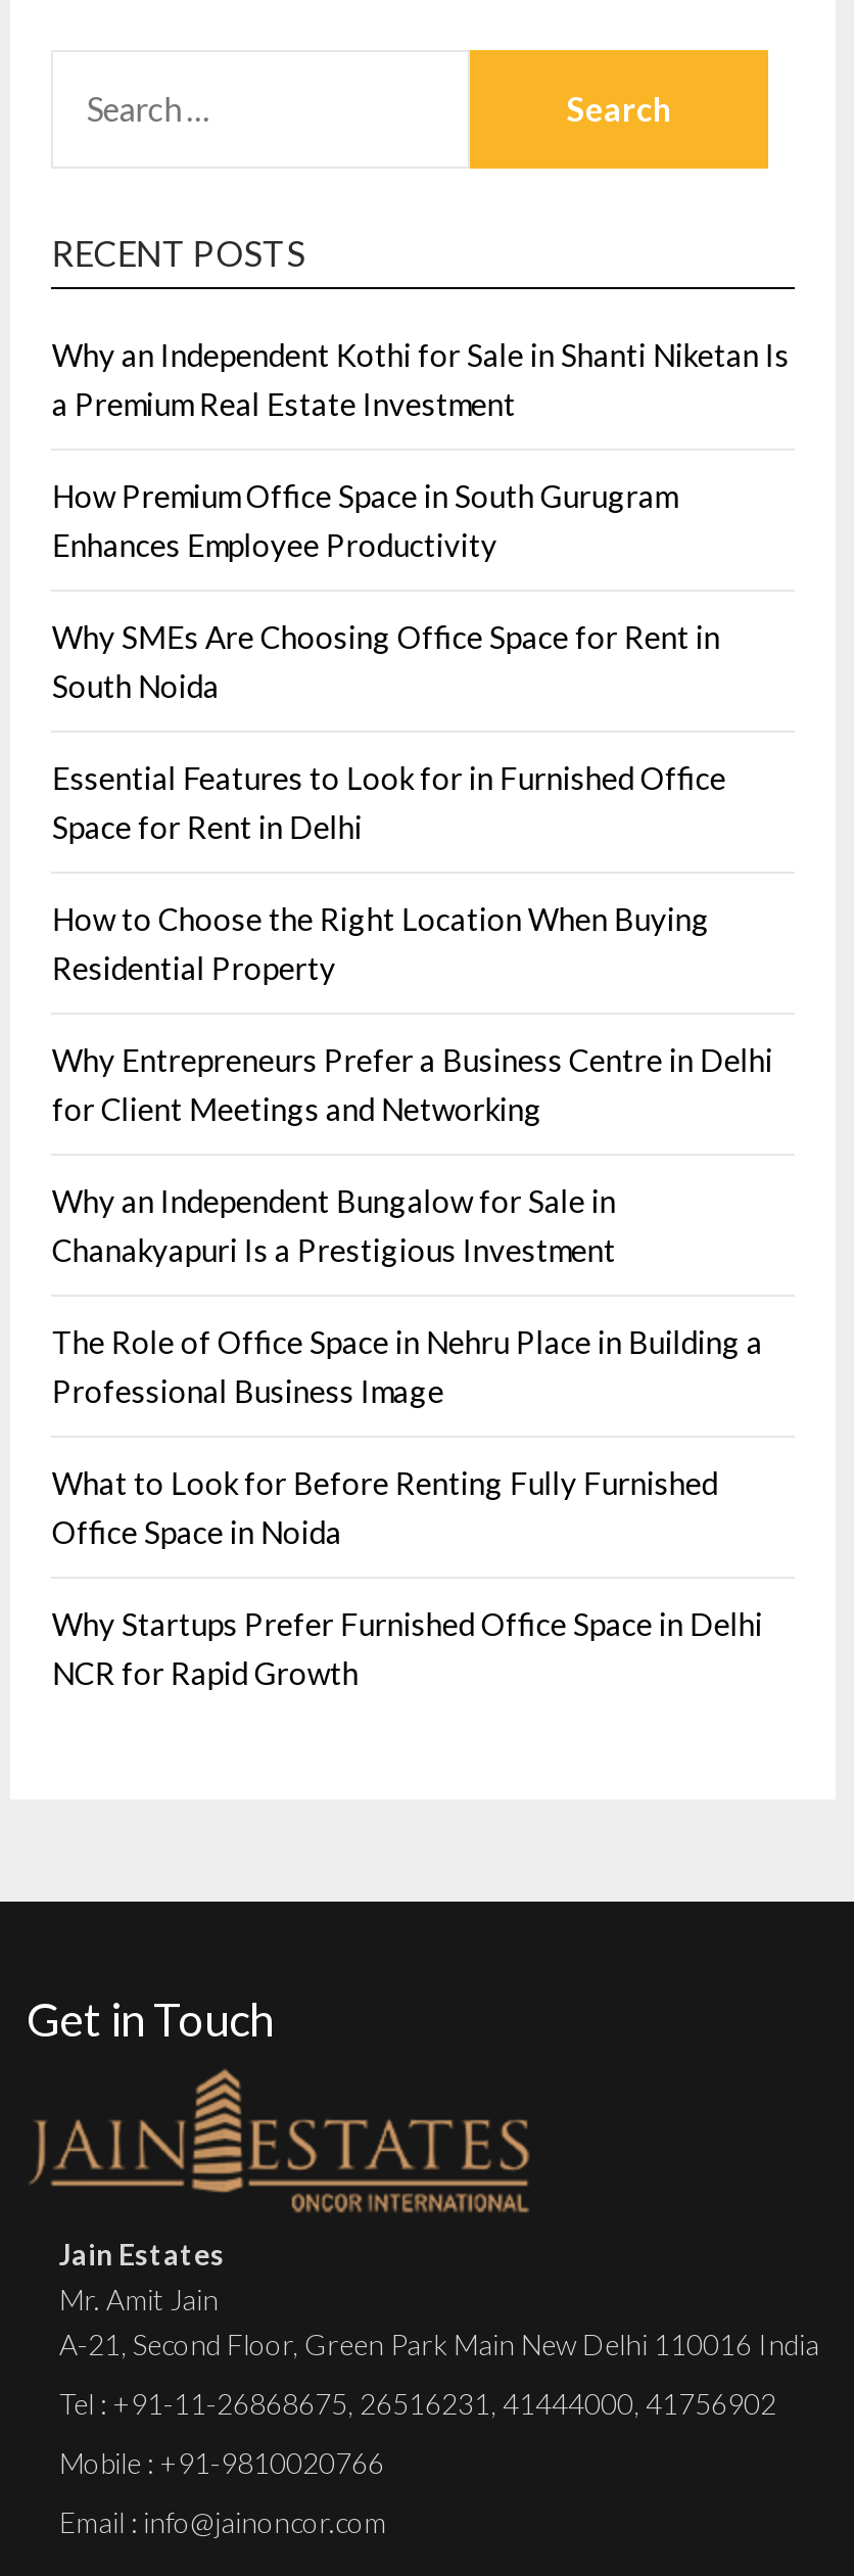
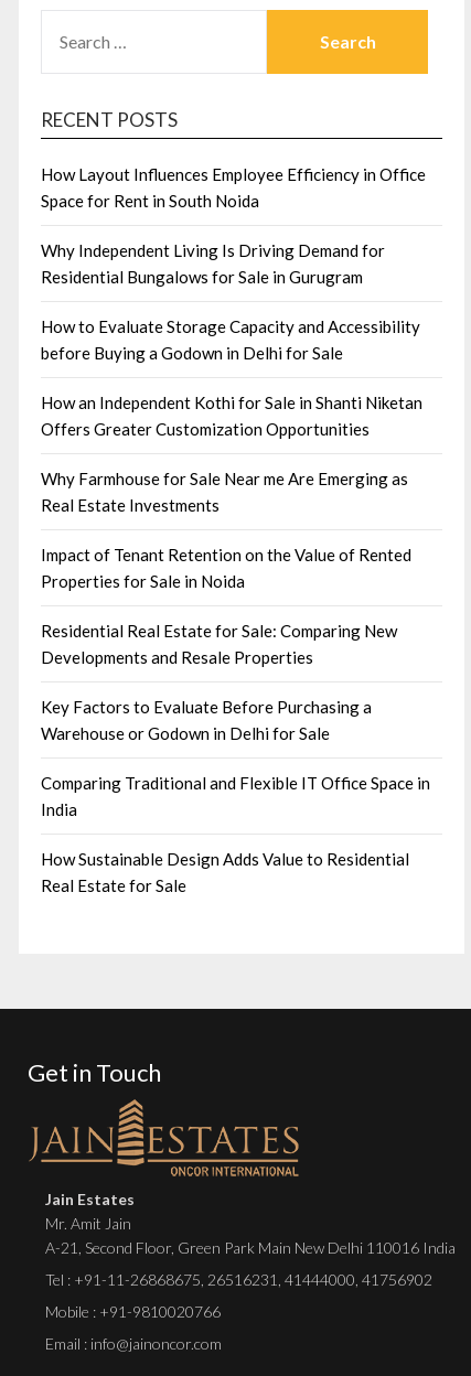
- Why an Independent Kothi for Sale in Shanti Niketan Is
- a Premium Real Estate Investment
+ How Layout Influences Employee Efficiency in Office
+ Space for Rent in South Noida

- How Premium Office Space in South Gurugram
- Enhances Employee Productivity
+ Why Independent Living Is Driving Demand for
+ Residential Bungalows for Sale in Gurugram

- Why SMEs Are Choosing Office Space for Rent in
- South Noida
+ How to Evaluate Storage Capacity and Accessibility
+ before Buying a Godown in Delhi for Sale

- Essential Features to Look for in Furnished Office
- Space for Rent in Delhi
+ How an Independent Kothi for Sale in Shanti Niketan
+ Offers Greater Customization Opportunities

- How to Choose the Right Location When Buying
- Residential Property
+ Why Farmhouse for Sale Near me Are Emerging as
+ Real Estate Investments

- Why Entrepreneurs Prefer a Business Centre in Delhi
- for Client Meetings and Networking
+ Impact of Tenant Retention on the Value of Rented
+ Properties for Sale in Noida

- Why an Independent Bungalow for Sale in
- Chanakyapuri Is a Prestigious Investment
+ Residential Real Estate for Sale: Comparing New
+ Developments and Resale Properties

- The Role of Office Space in Nehru Place in Building a
- Professional Business Image
+ Key Factors to Evaluate Before Purchasing a
+ Warehouse or Godown in Delhi for Sale

- What to Look for Before Renting Fully Furnished
- Office Space in Noida
+ Comparing Traditional and Flexible IT Office Space in
+ India

- Why Startups Prefer Furnished Office Space in Delhi
- NCR for Rapid Growth
+ How Sustainable Design Adds Value to Residential
+ Real Estate for Sale
